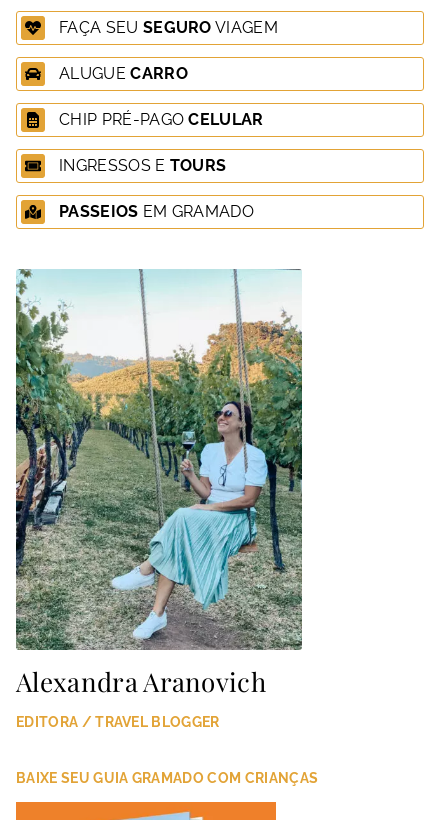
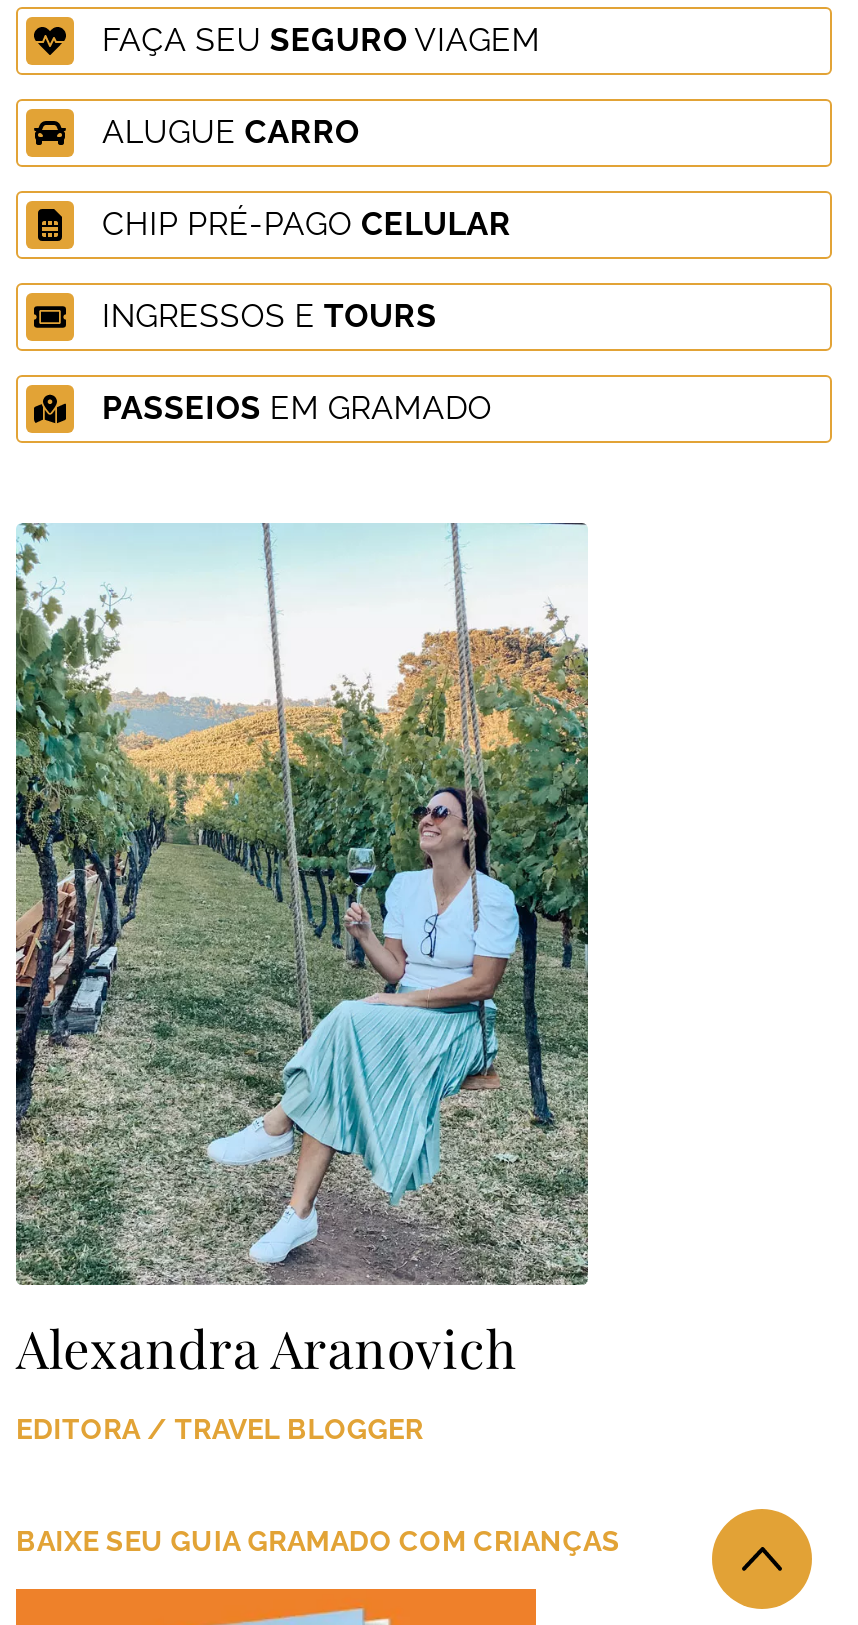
+ [image]
